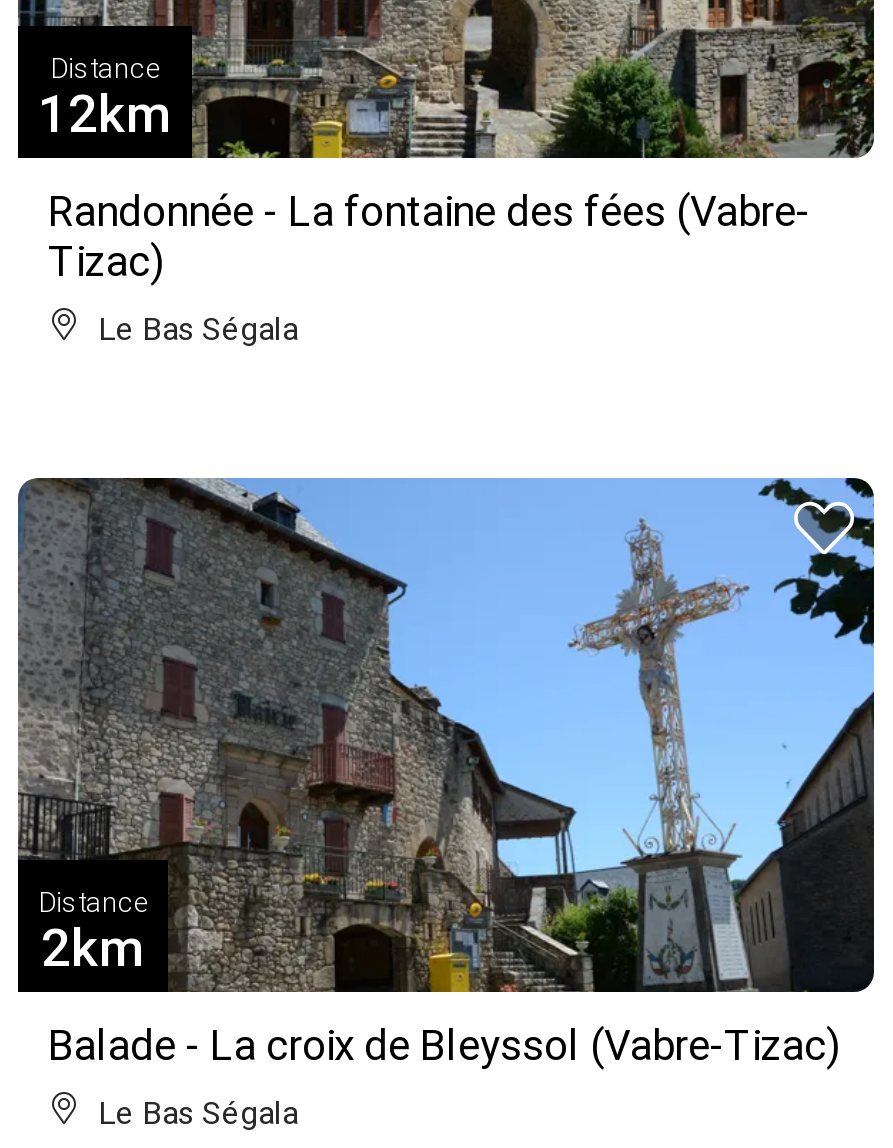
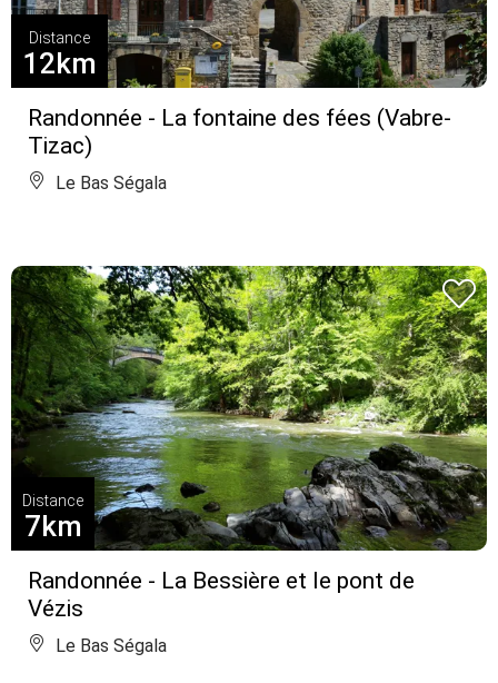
- [image]
- 2km
+ [image]
+ 7km

- Balade - La croix de Bleyssol (Vabre-Tizac)
+ Randonnée - La Bessière et le pont de
+ Vézis
